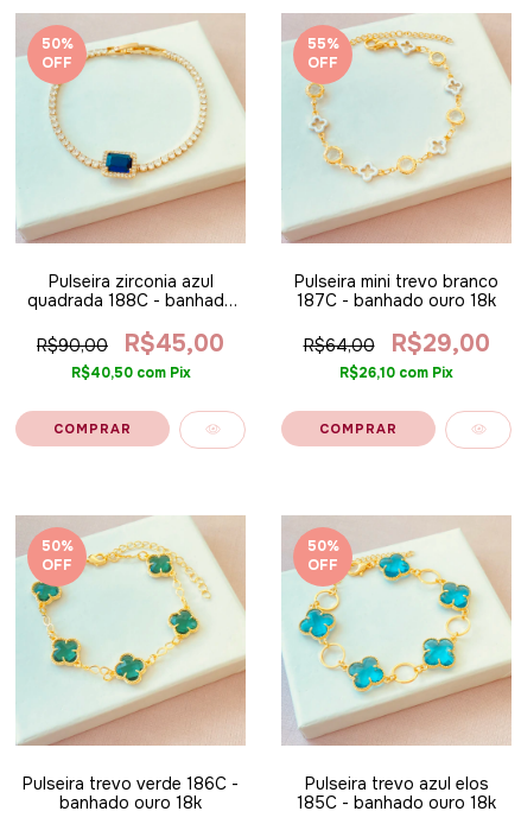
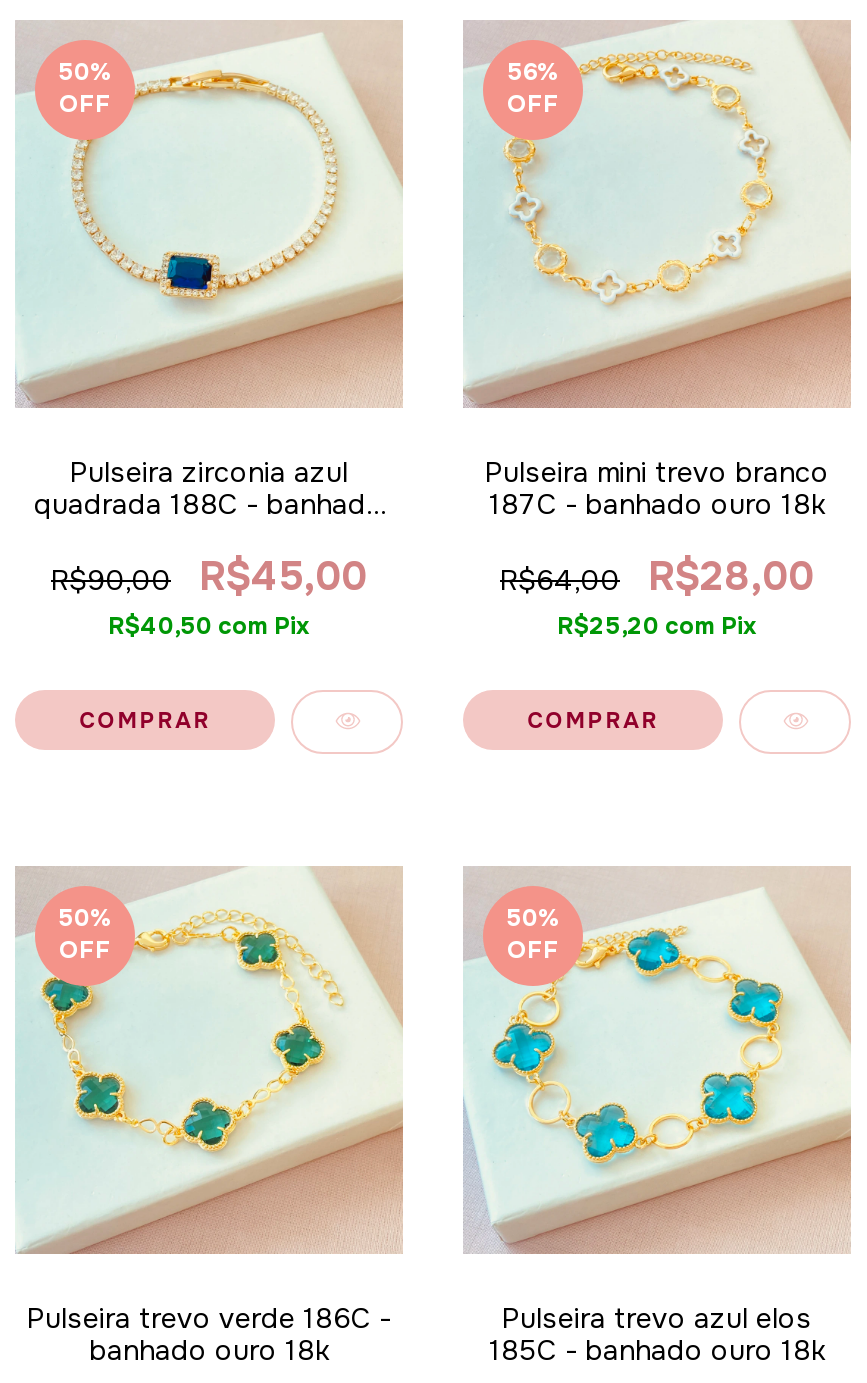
- 55%
+ 56%

- R$29,00
- R$26,10 com Pix
+ R$28,00
+ R$25,20 com Pix
